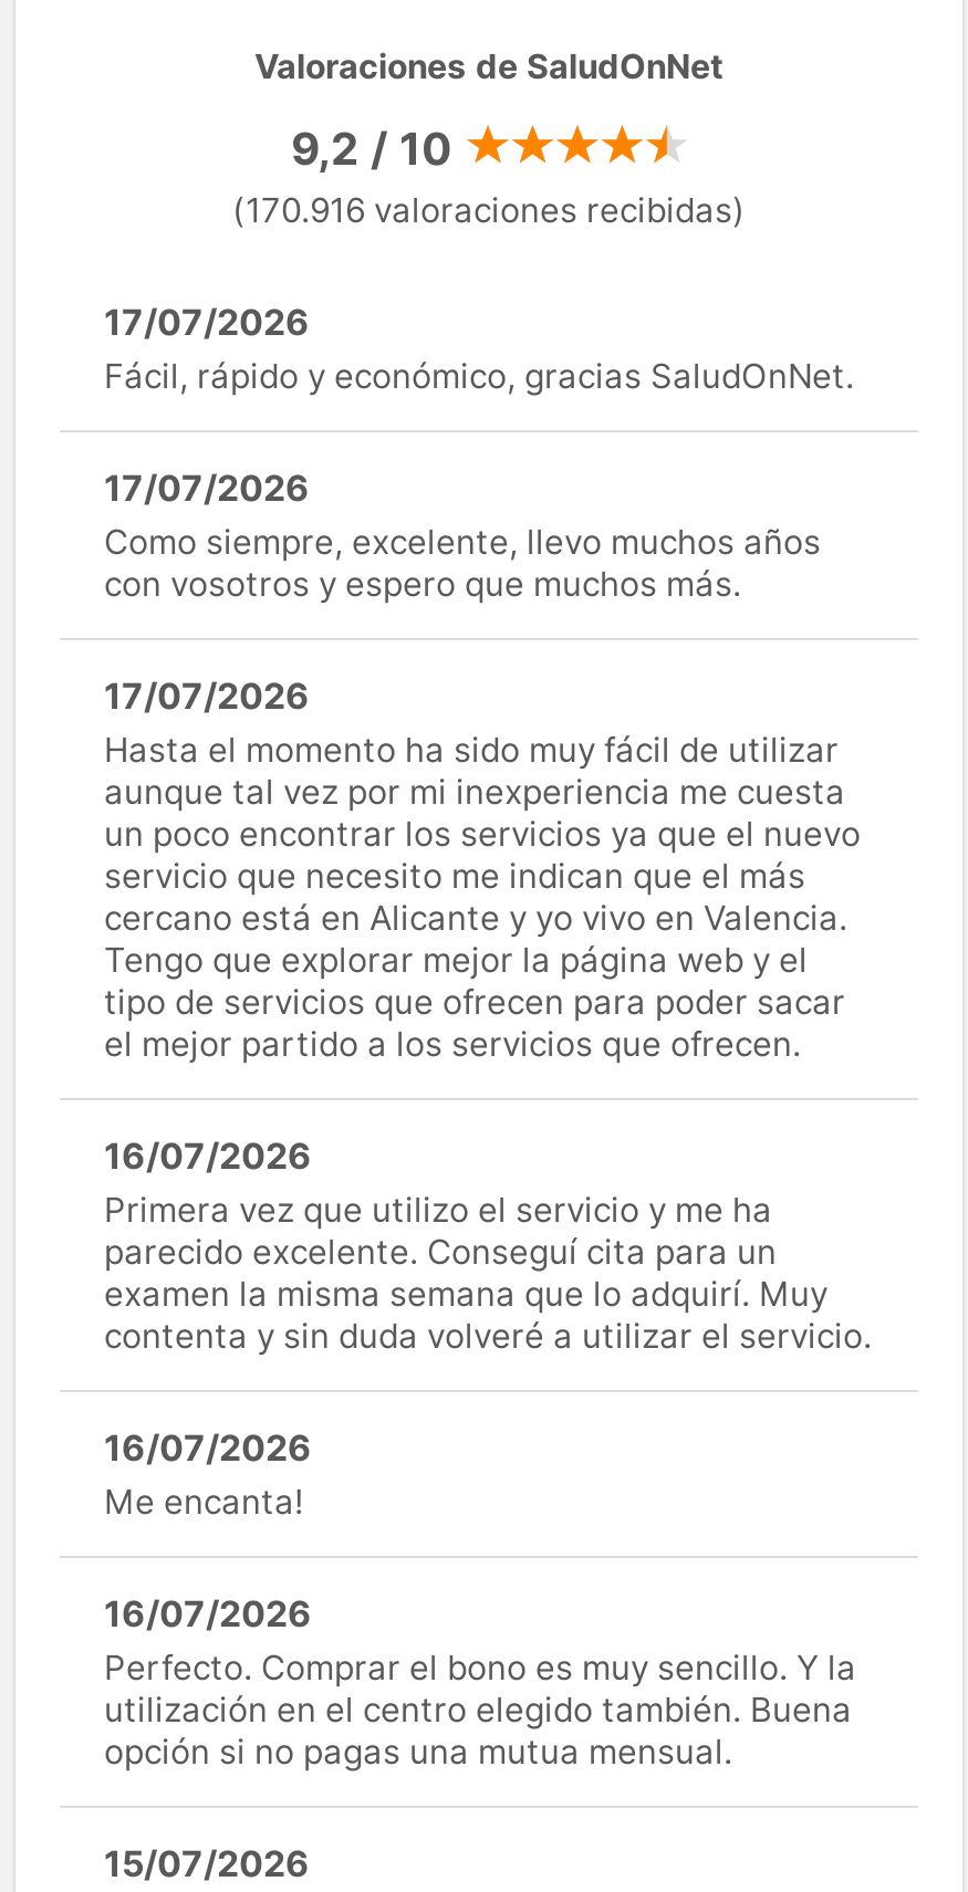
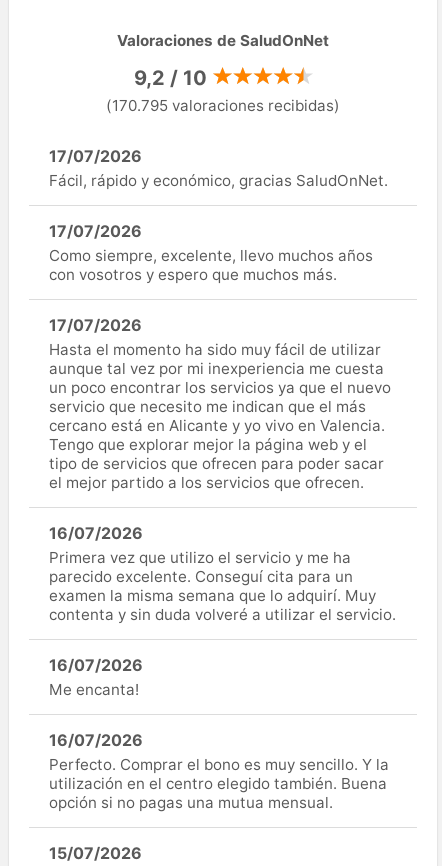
- (170.916 valoraciones recibidas)
+ (170.795 valoraciones recibidas)
